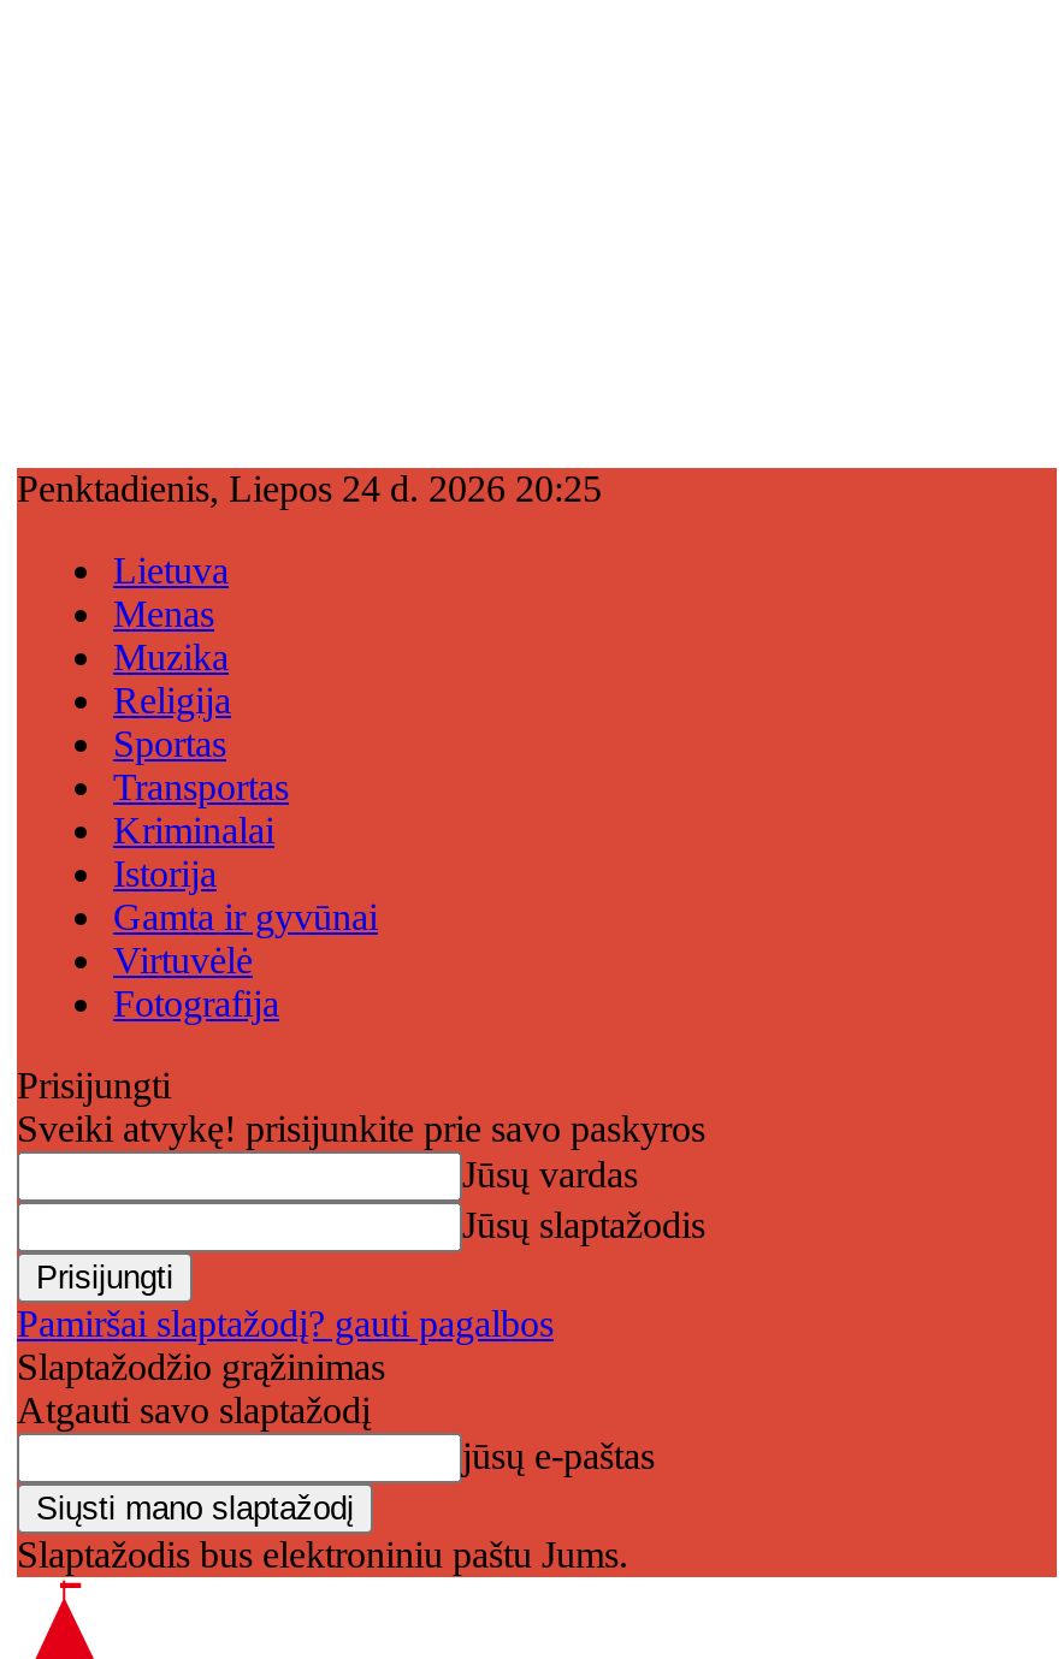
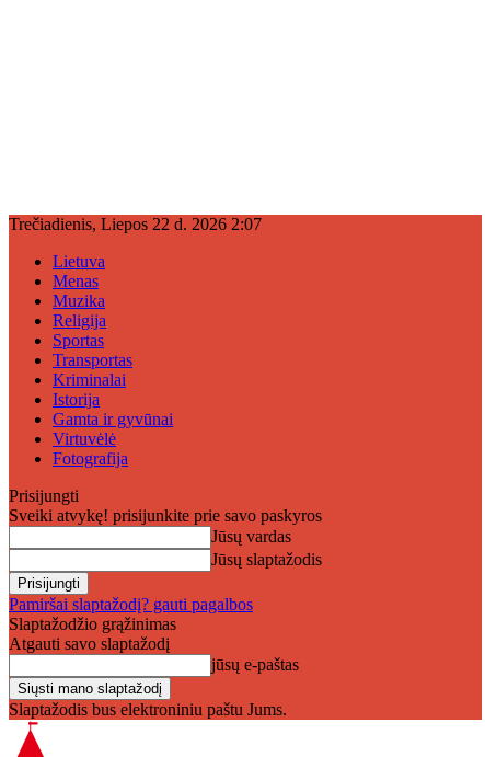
- Penktadienis, Liepos 24 d. 2026 20:25
+ Trečiadienis, Liepos 22 d. 2026 2:07
